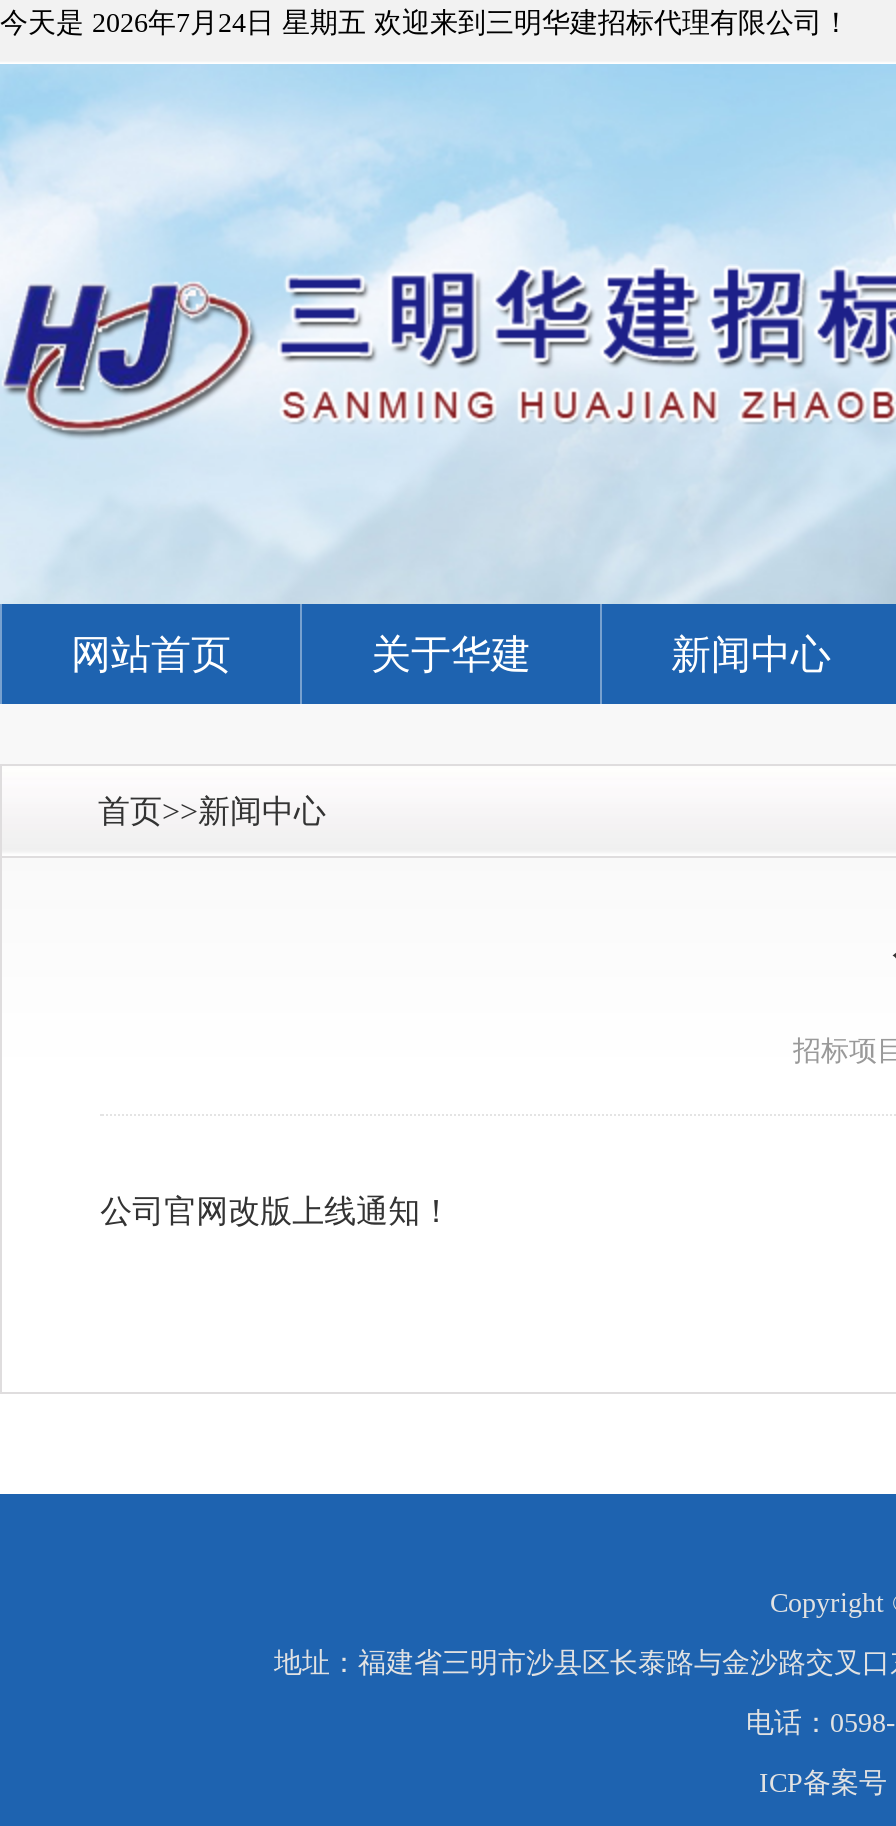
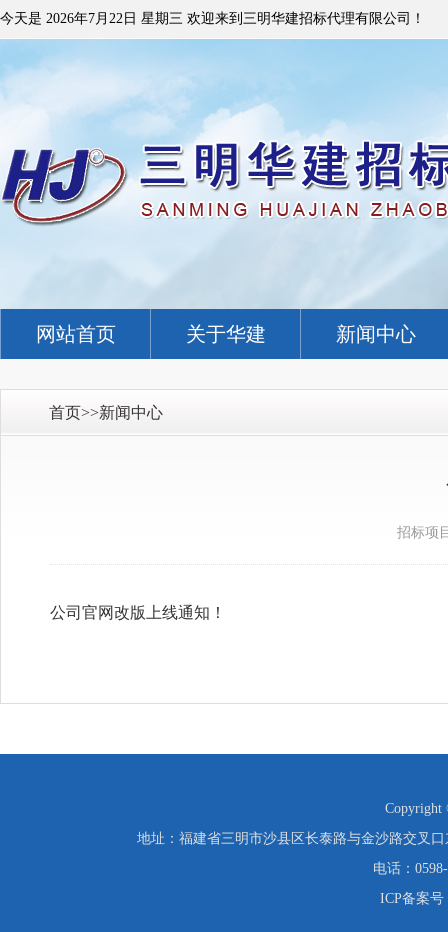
- 今天是2026年7月24日 星期五欢迎来到三明华建招标代理有限公司！
+ 今天是2026年7月22日 星期三欢迎来到三明华建招标代理有限公司！
